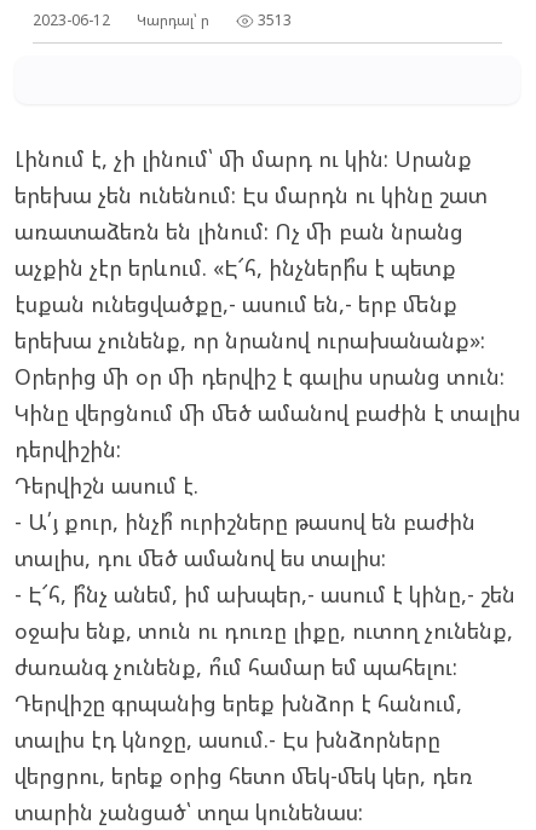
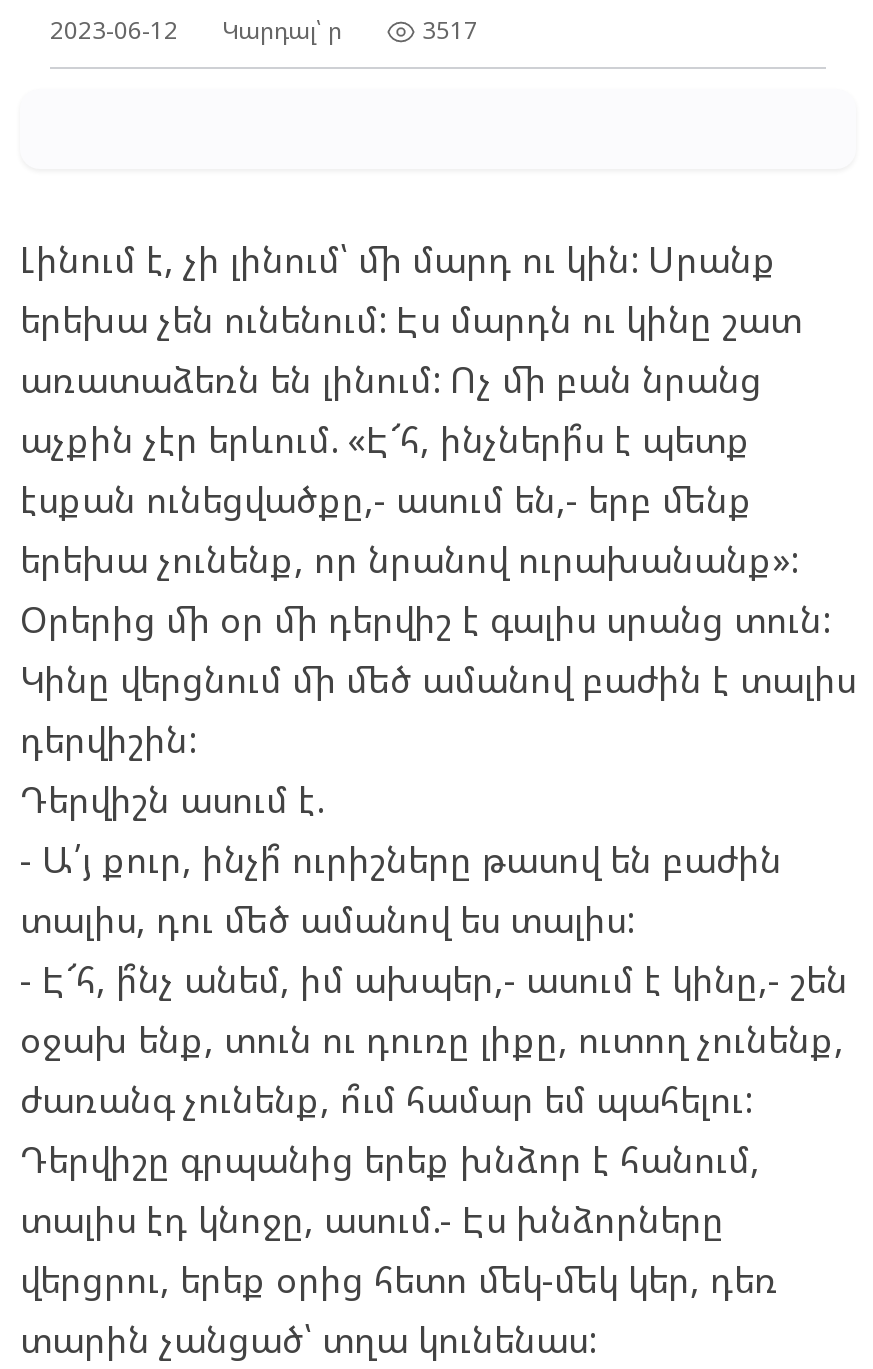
- 3513
+ 3517
